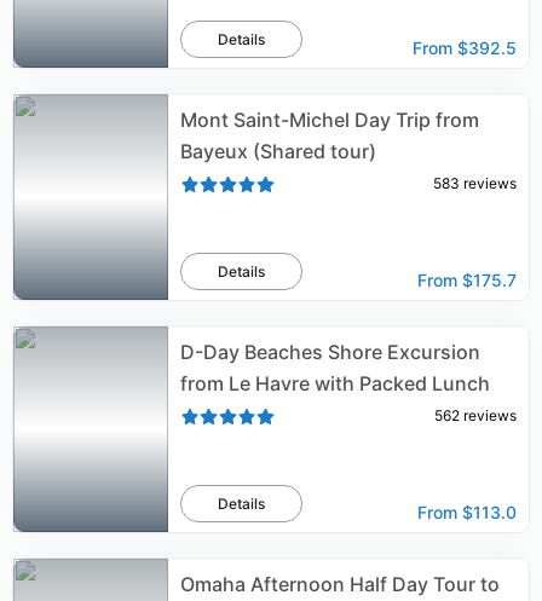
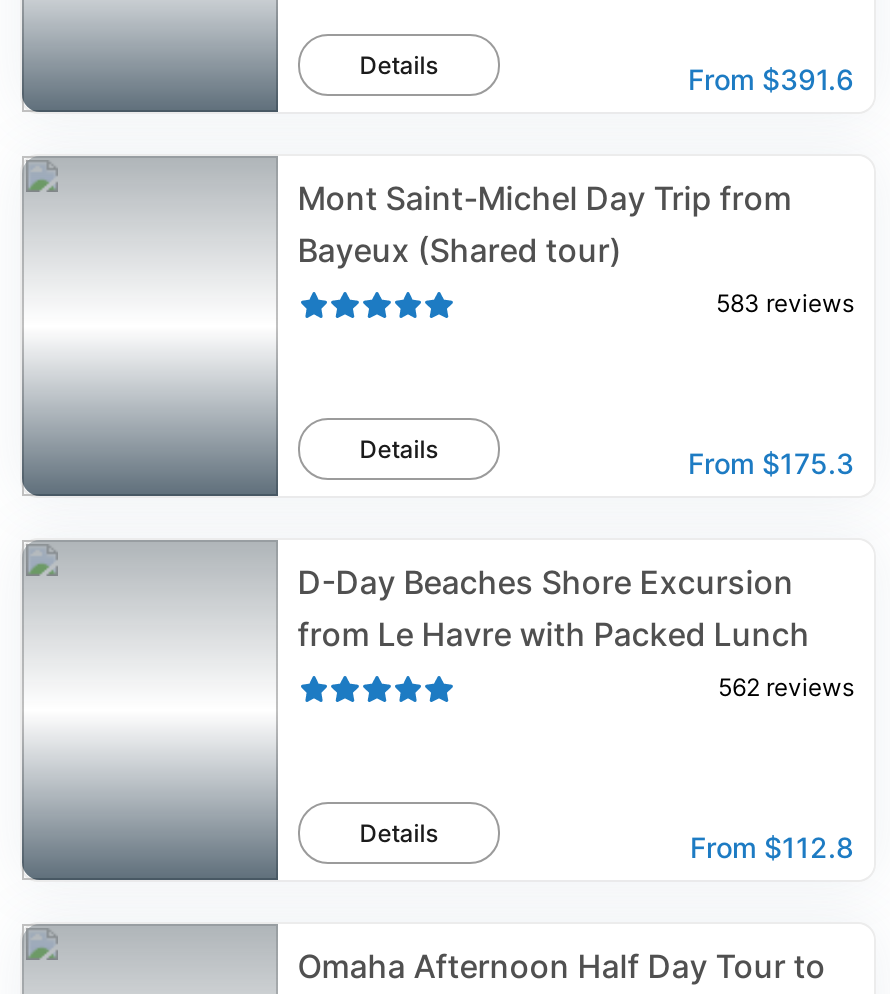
- From $392.5
+ From $391.6

- From $175.7
+ From $175.3

- From $113.0
+ From $112.8
